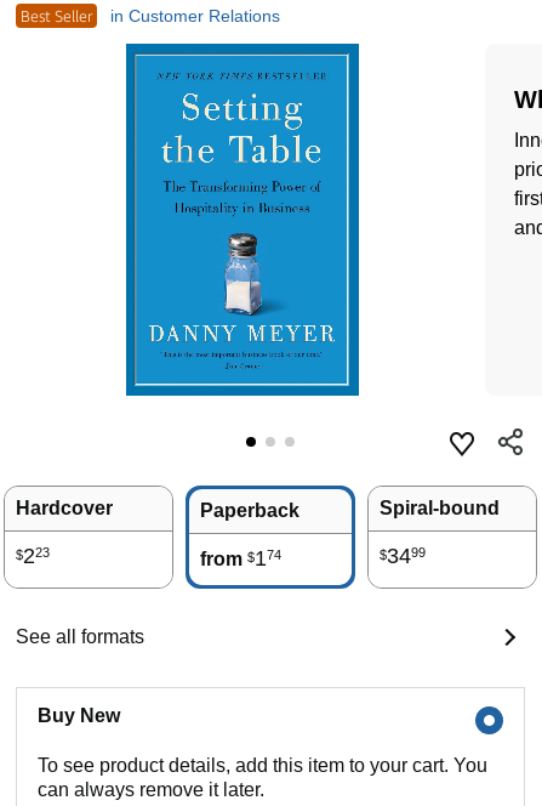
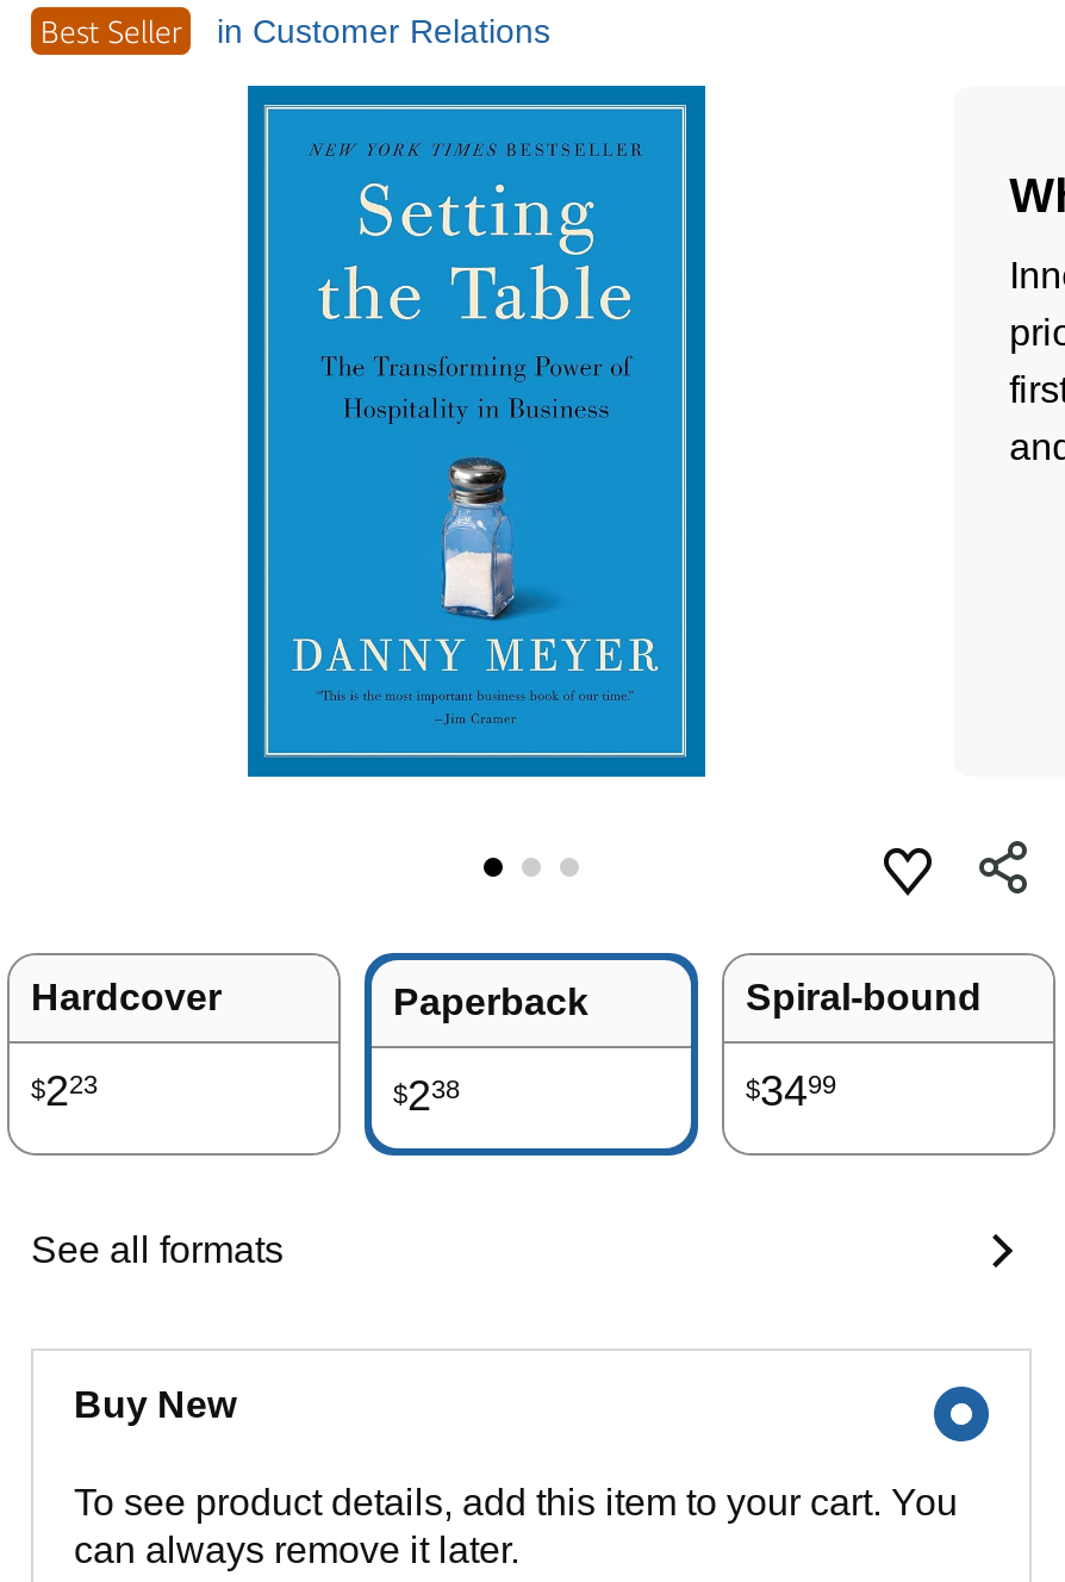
- from $174
+ $238
